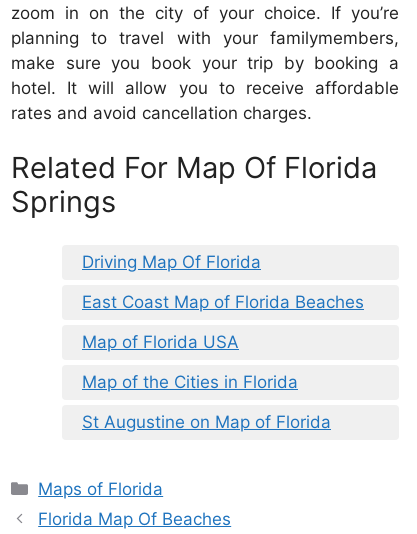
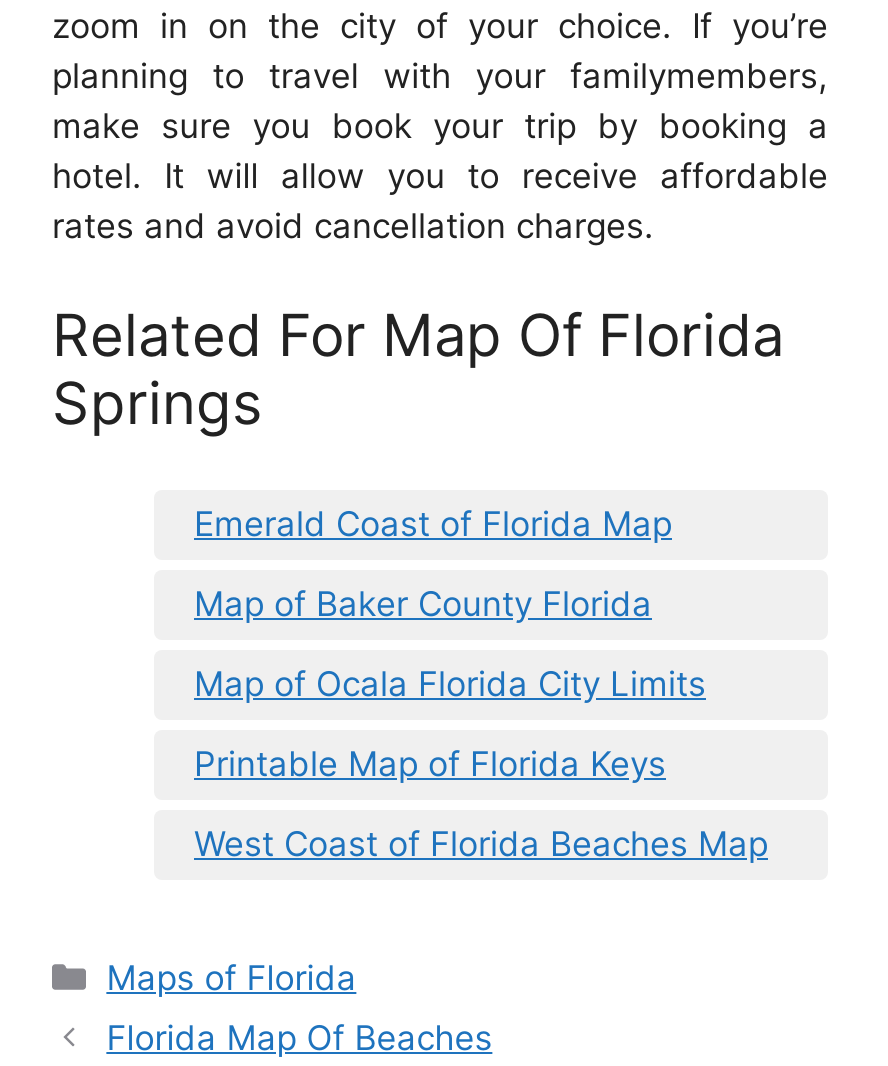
- Driving Map Of Florida
+ Emerald Coast of Florida Map

- East Coast Map of Florida Beaches
+ Map of Baker County Florida

- Map of Florida USA
+ Map of Ocala Florida City Limits

- Map of the Cities in Florida
+ Printable Map of Florida Keys

- St Augustine on Map of Florida
+ West Coast of Florida Beaches Map
